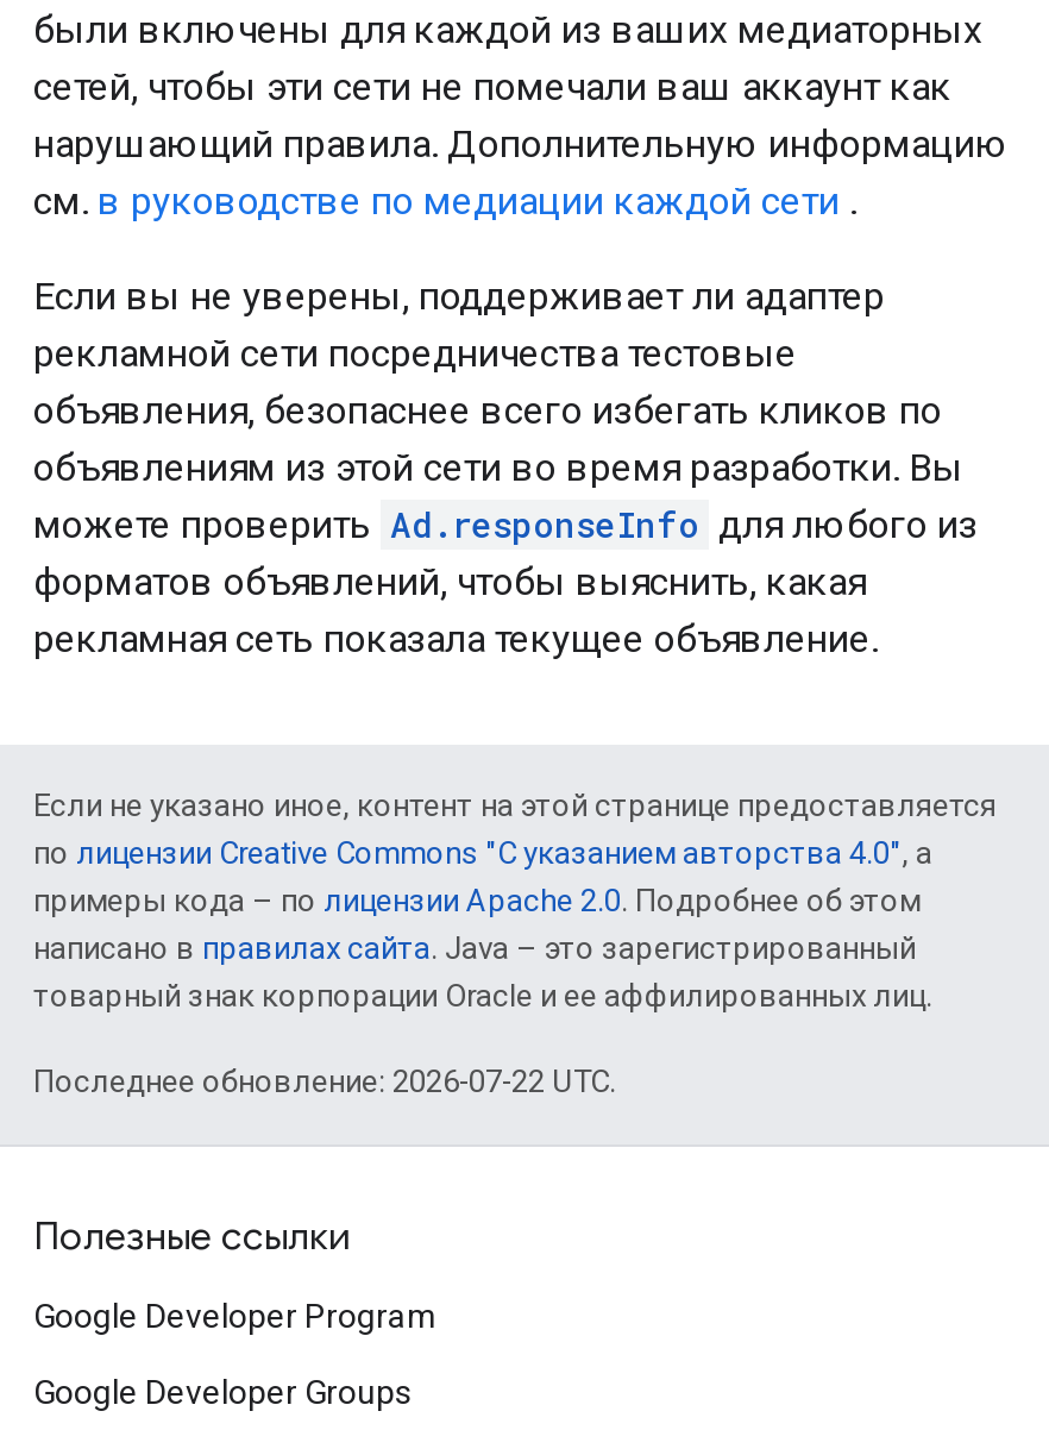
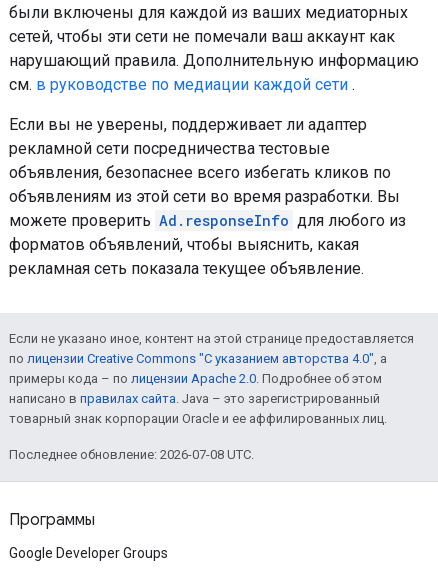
- Последнее обновление: 2026-07-22 UTC.
- Полезные ссылки
- Google Developer Program
+ Последнее обновление: 2026-07-08 UTC.
+ Программы
